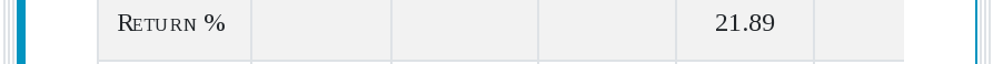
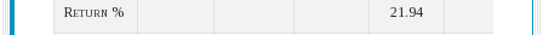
- 21.89
+ 21.94
